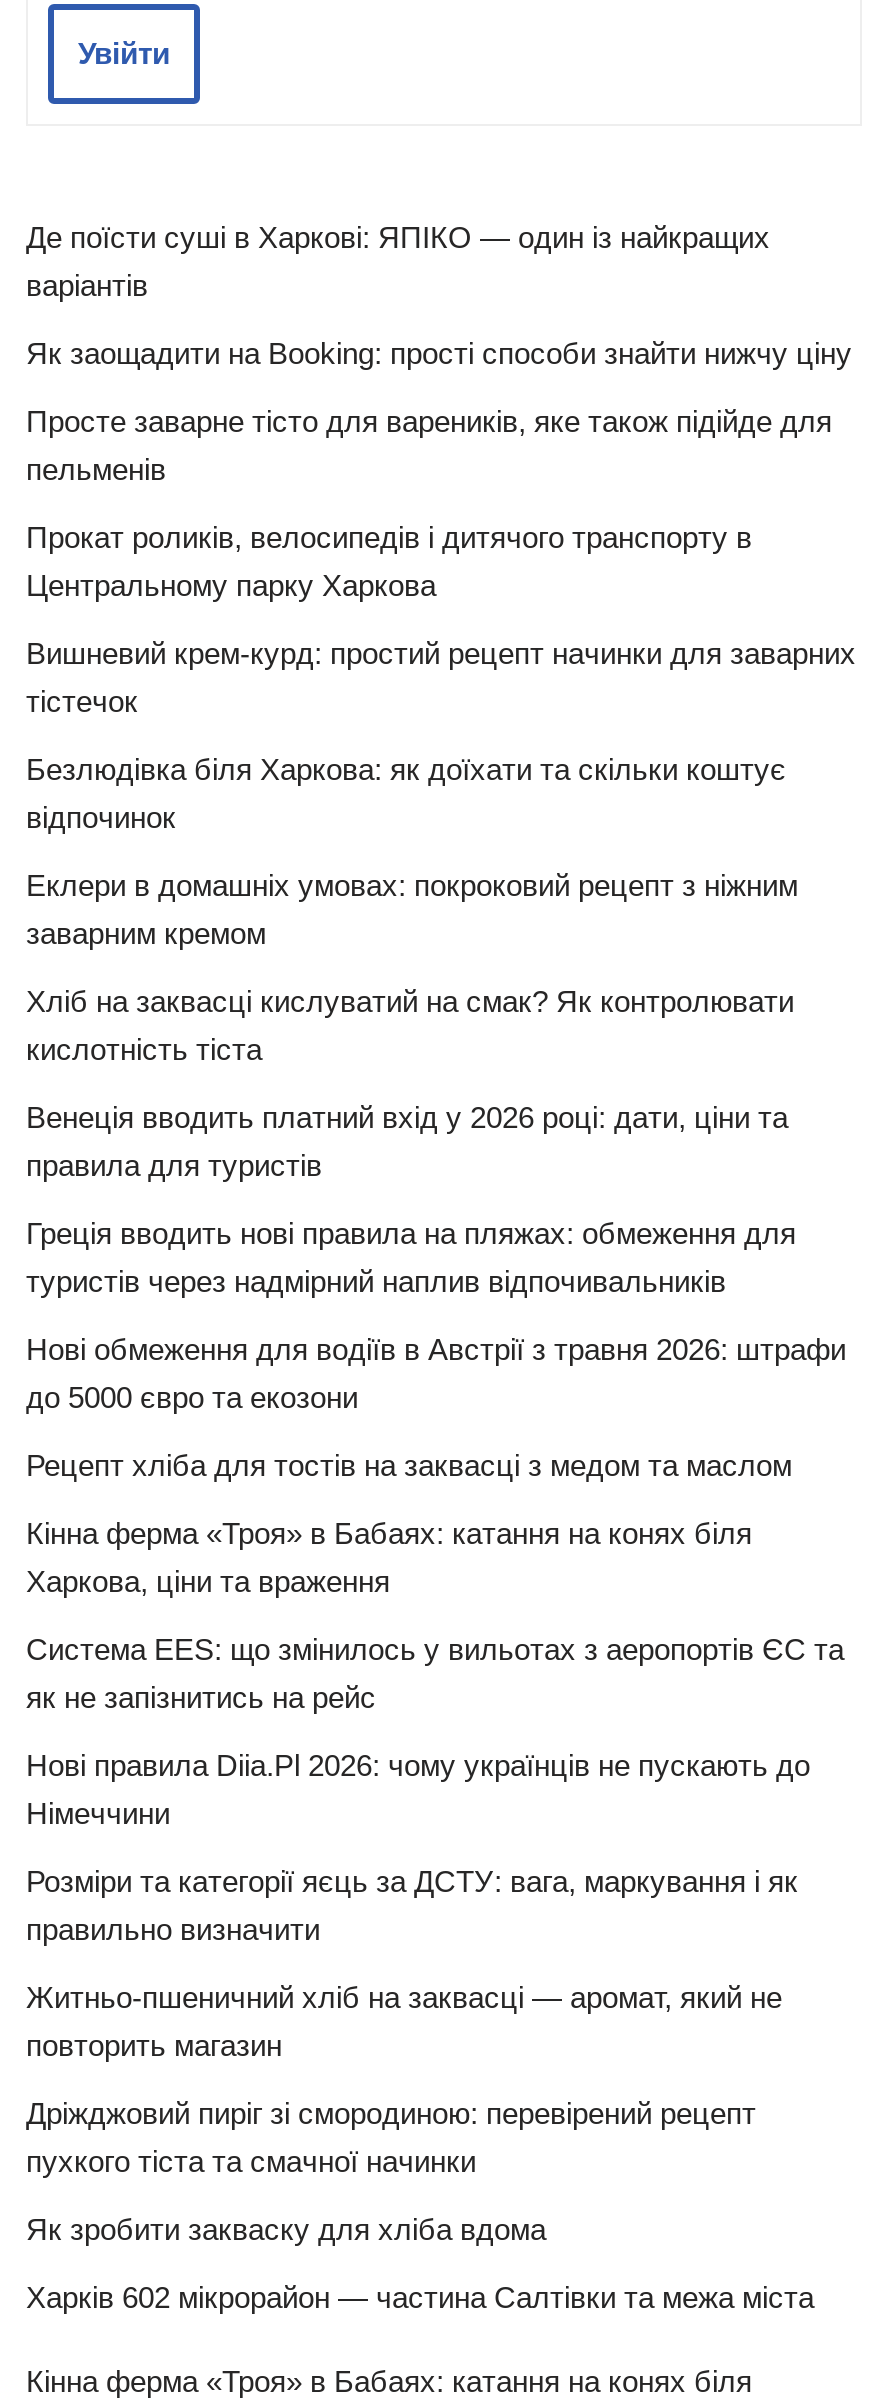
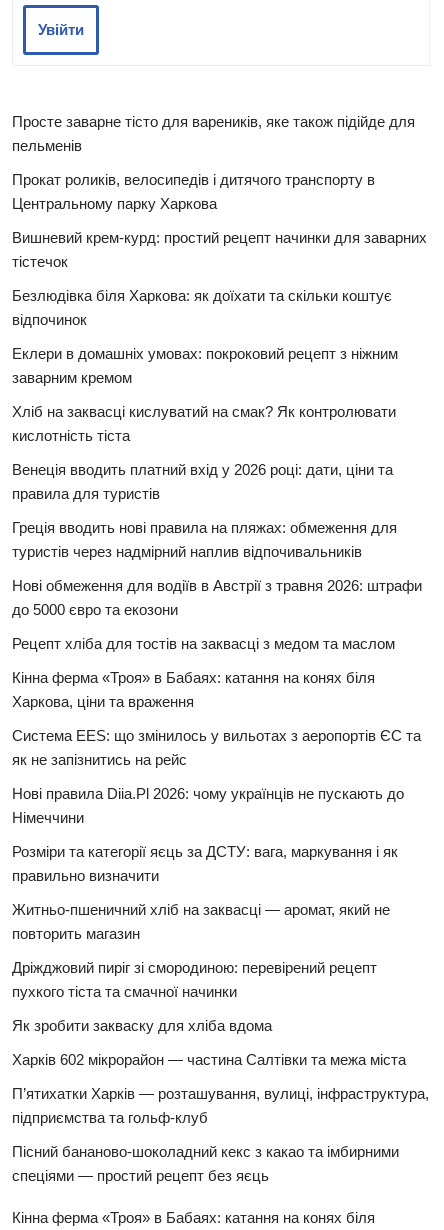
- Де поїсти суші в Харкові: ЯПІКО — один із найкращих
- варіантів
- Як заощадити на Booking: прості способи знайти нижчу ціну

moved up: Просте заварне тісто для вареників, яке також підійде для | пельменів | Прокат роликів, велосипедів і дитячого транспорту в | ... | Як зробити закваску для хліба вдома | Харків 602 мікрорайон — частина Салтівки та межа міста

+ П’ятихатки Харків — розташування, вулиці, інфраструктура,
+ підприємства та гольф-клуб
+ Пісний бананово-шоколадний кекс з какао та імбирними
+ спеціями — простий рецепт без яєць
